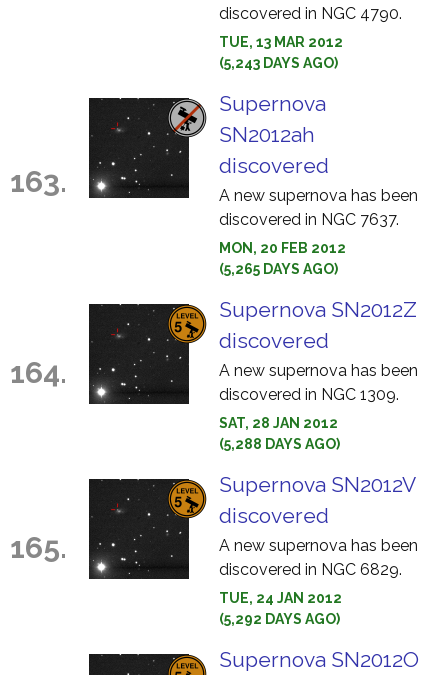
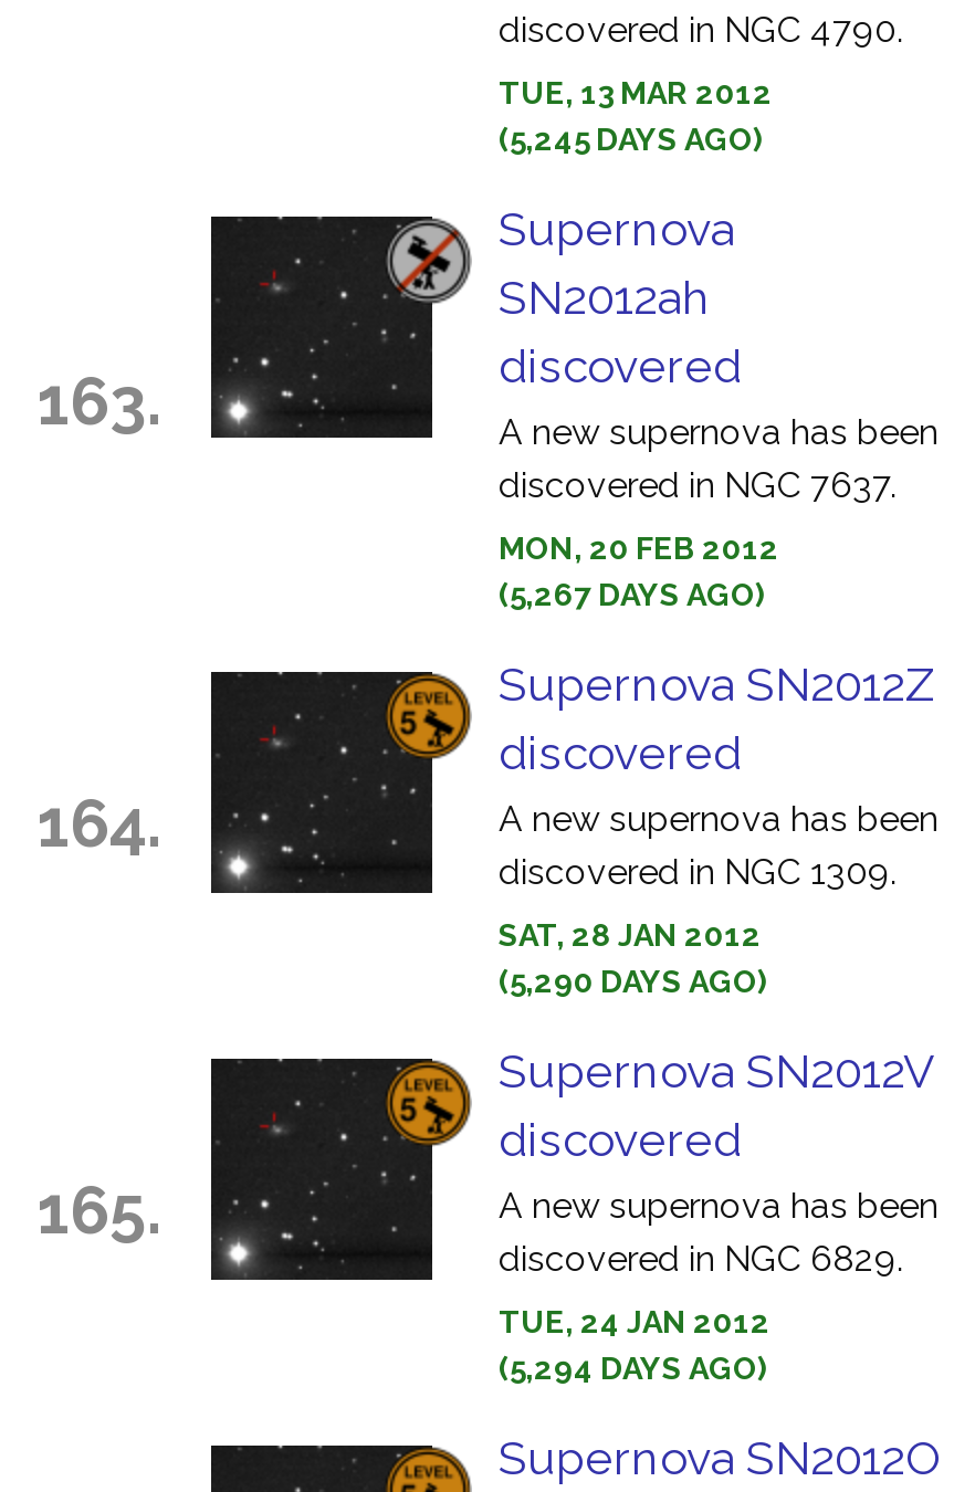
- (5,243 DAYS AGO)
+ (5,245 DAYS AGO)

- (5,265 DAYS AGO)
+ (5,267 DAYS AGO)

- (5,288 DAYS AGO)
+ (5,290 DAYS AGO)

- (5,292 DAYS AGO)
+ (5,294 DAYS AGO)
